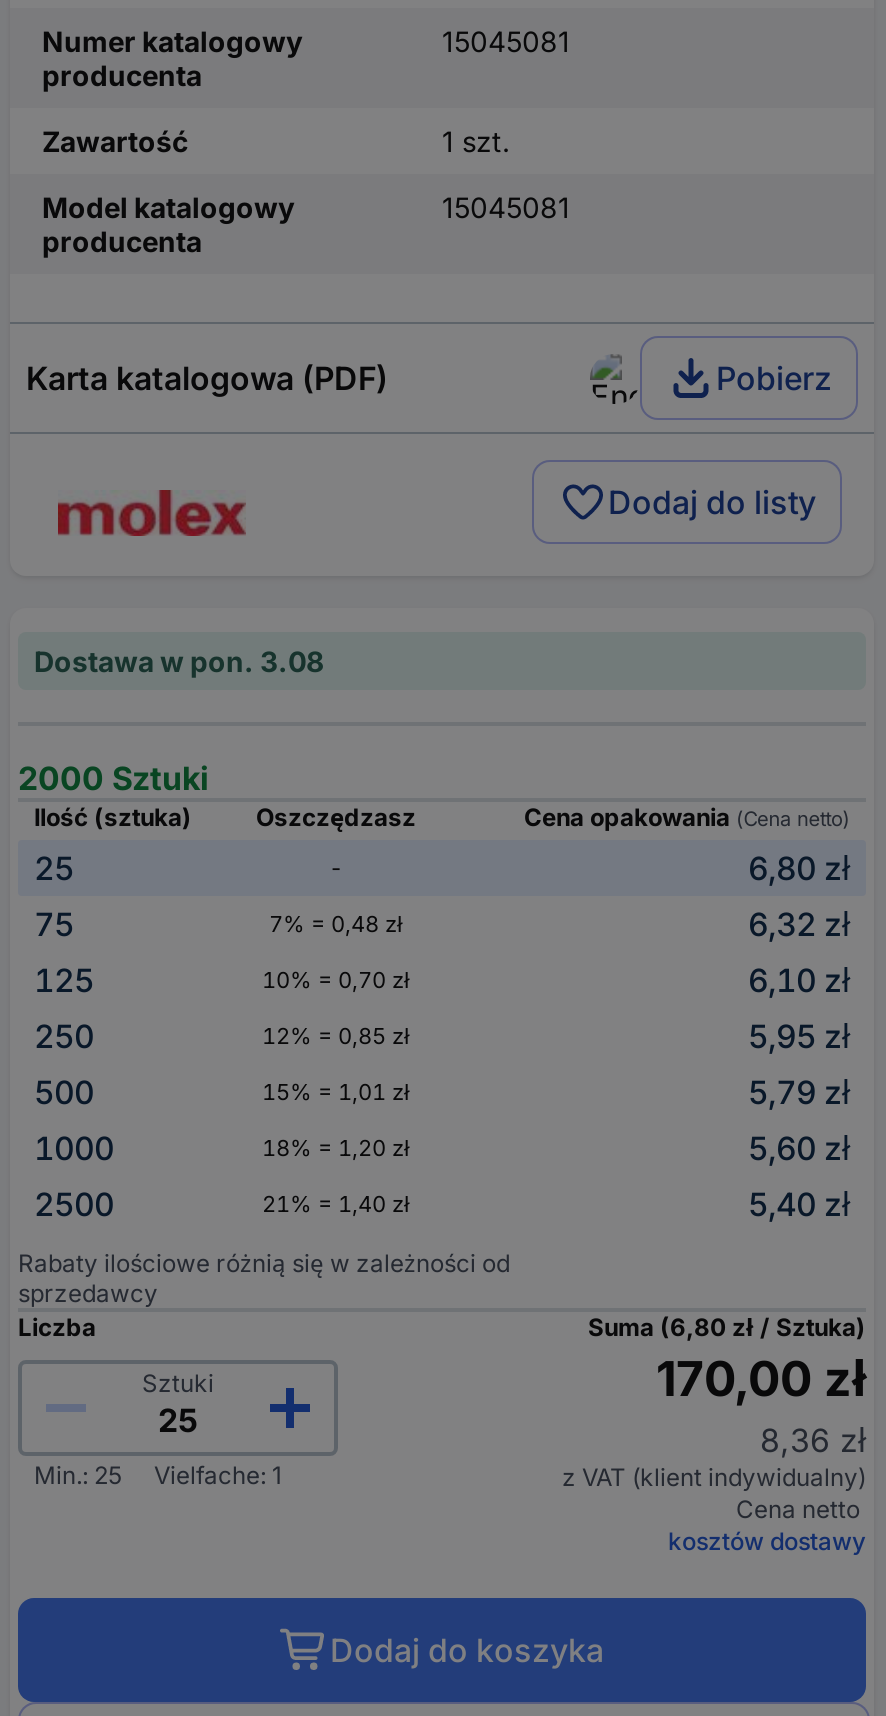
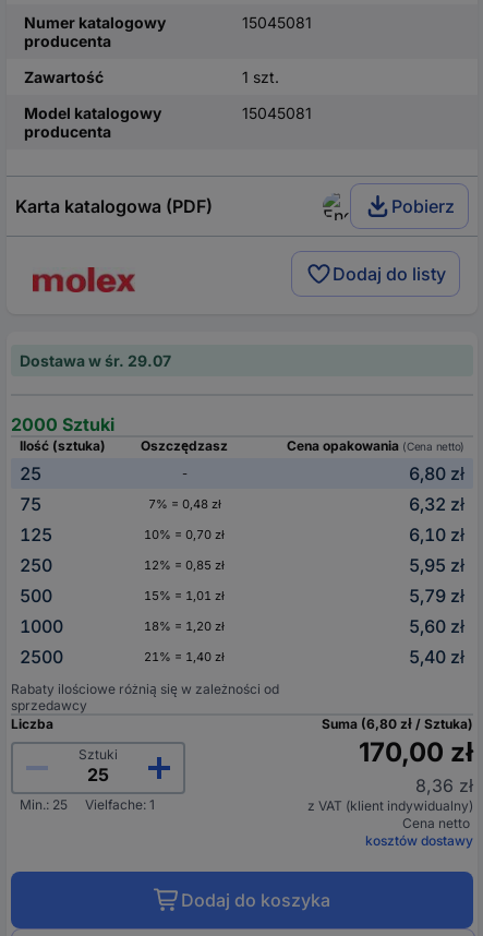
- Dostawa w pon. 3.08
+ Dostawa w śr. 29.07
